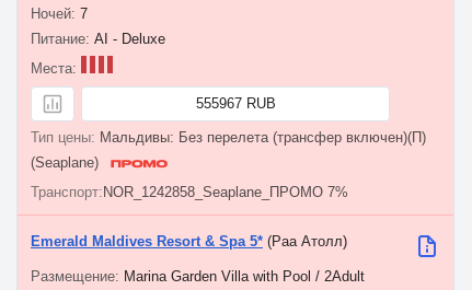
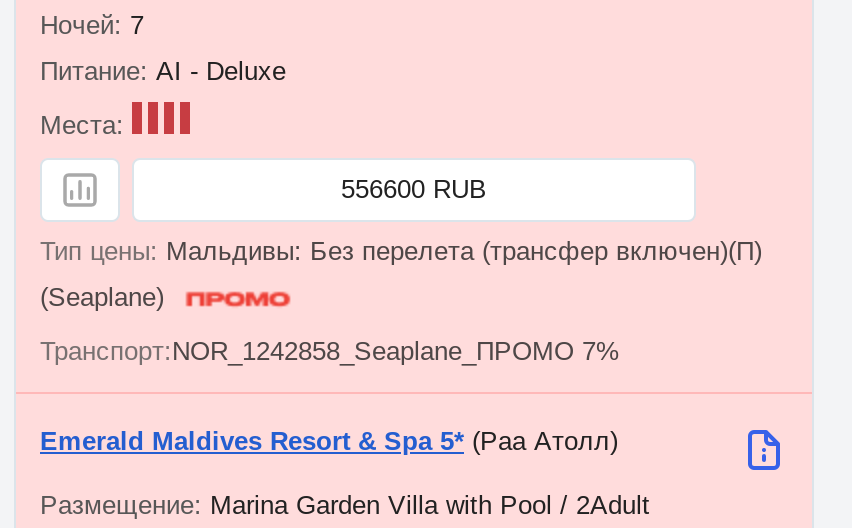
- 555967 RUB
+ 556600 RUB
